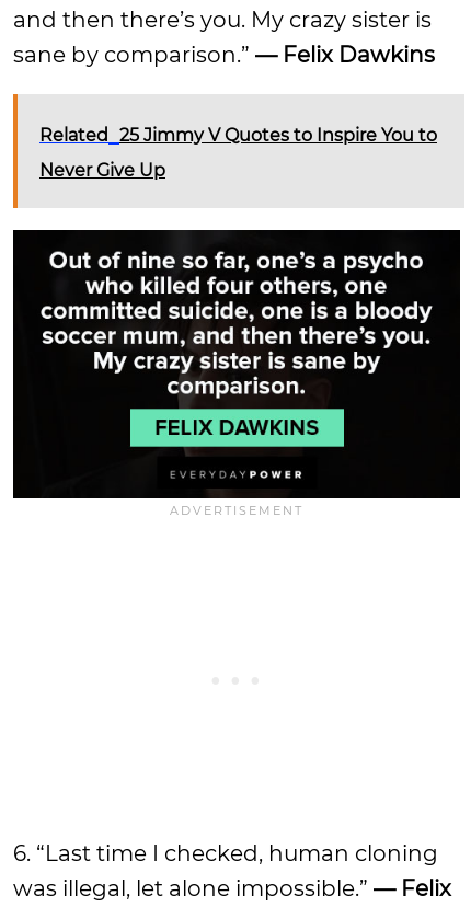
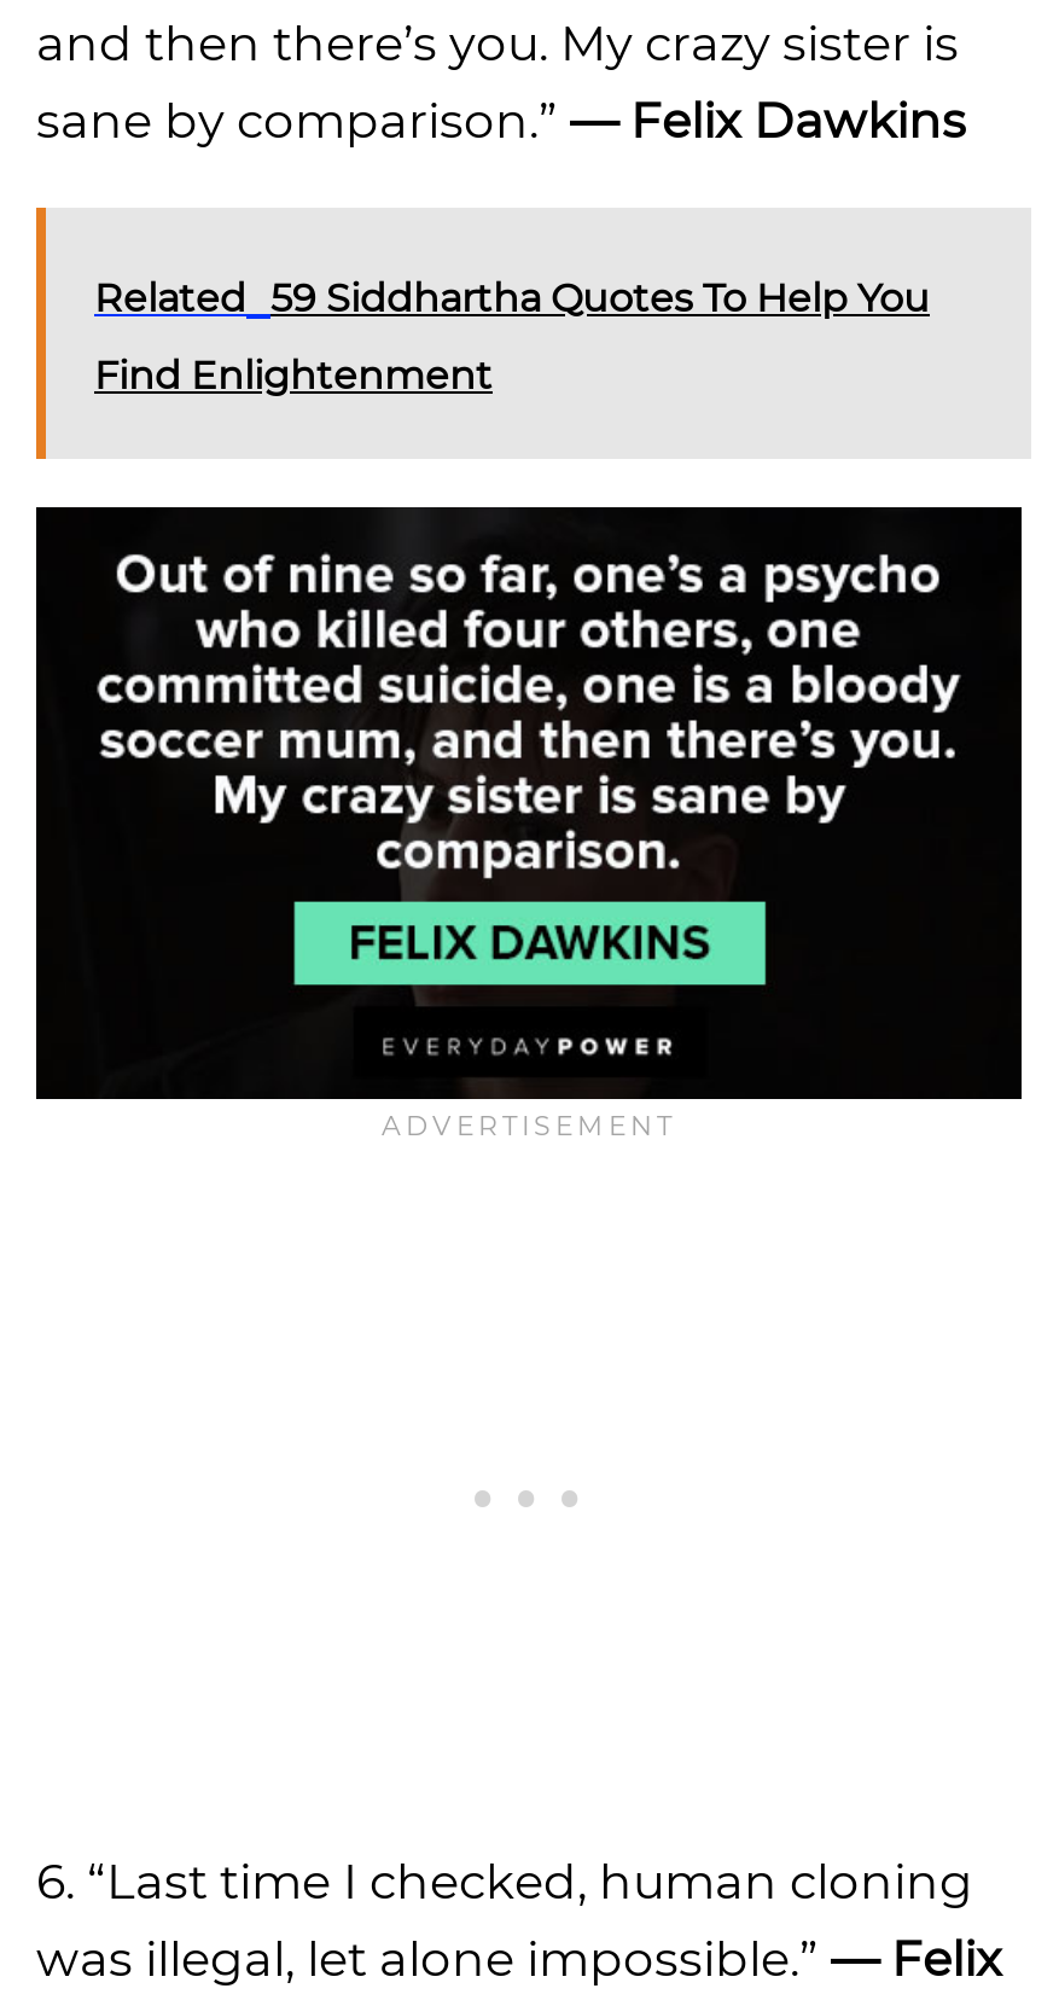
- Related 25 Jimmy V Quotes to Inspire You to
+ Related 59 Siddhartha Quotes To Help You

- Never Give Up
+ Find Enlightenment
